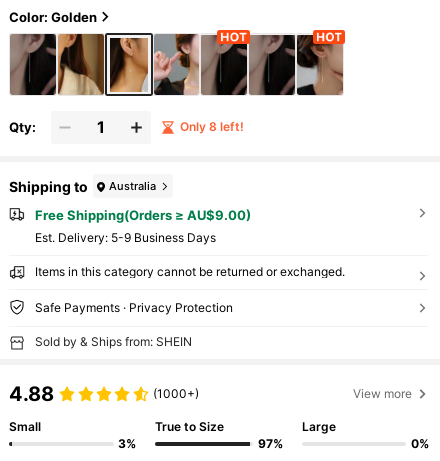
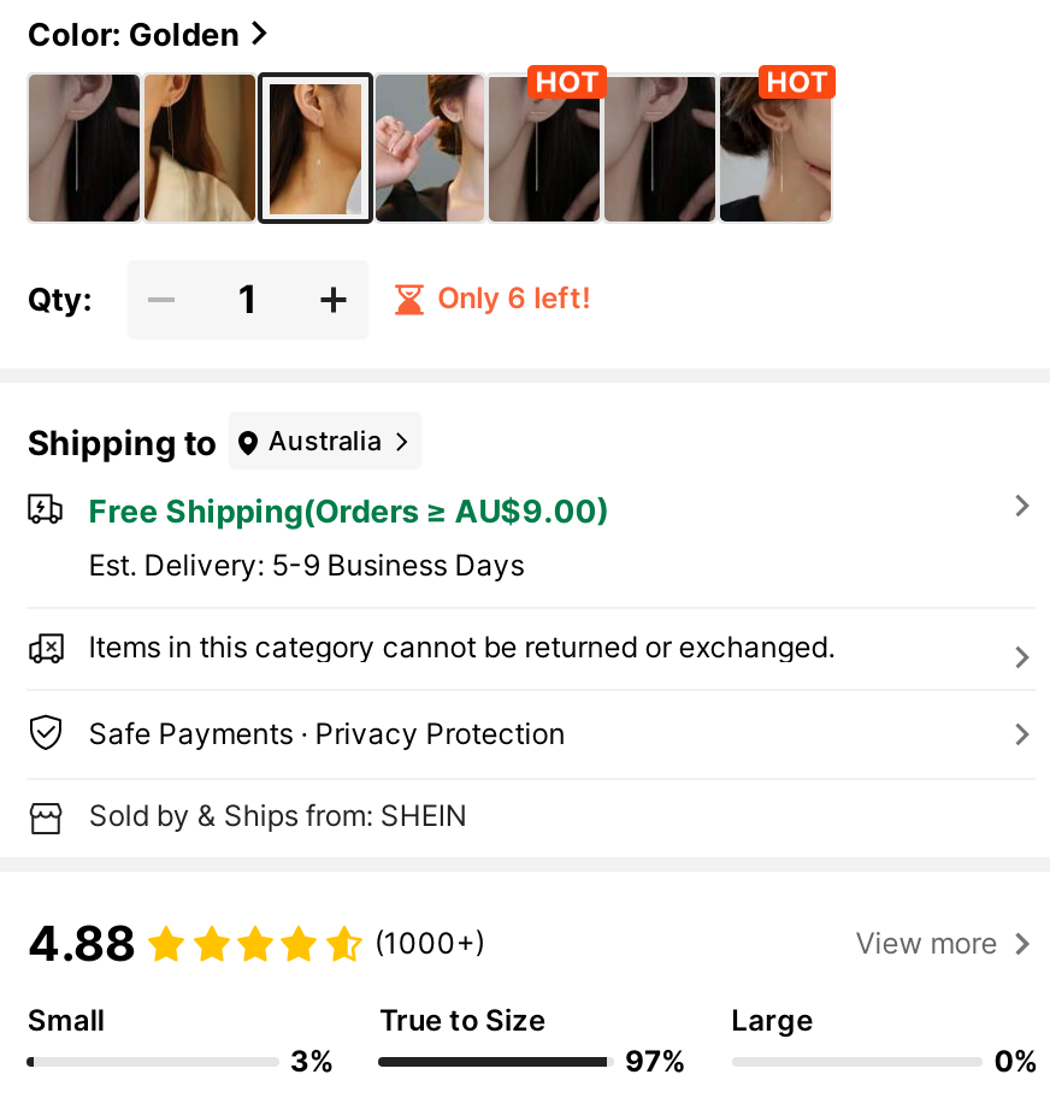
- Only 8 left!
+ Only 6 left!
